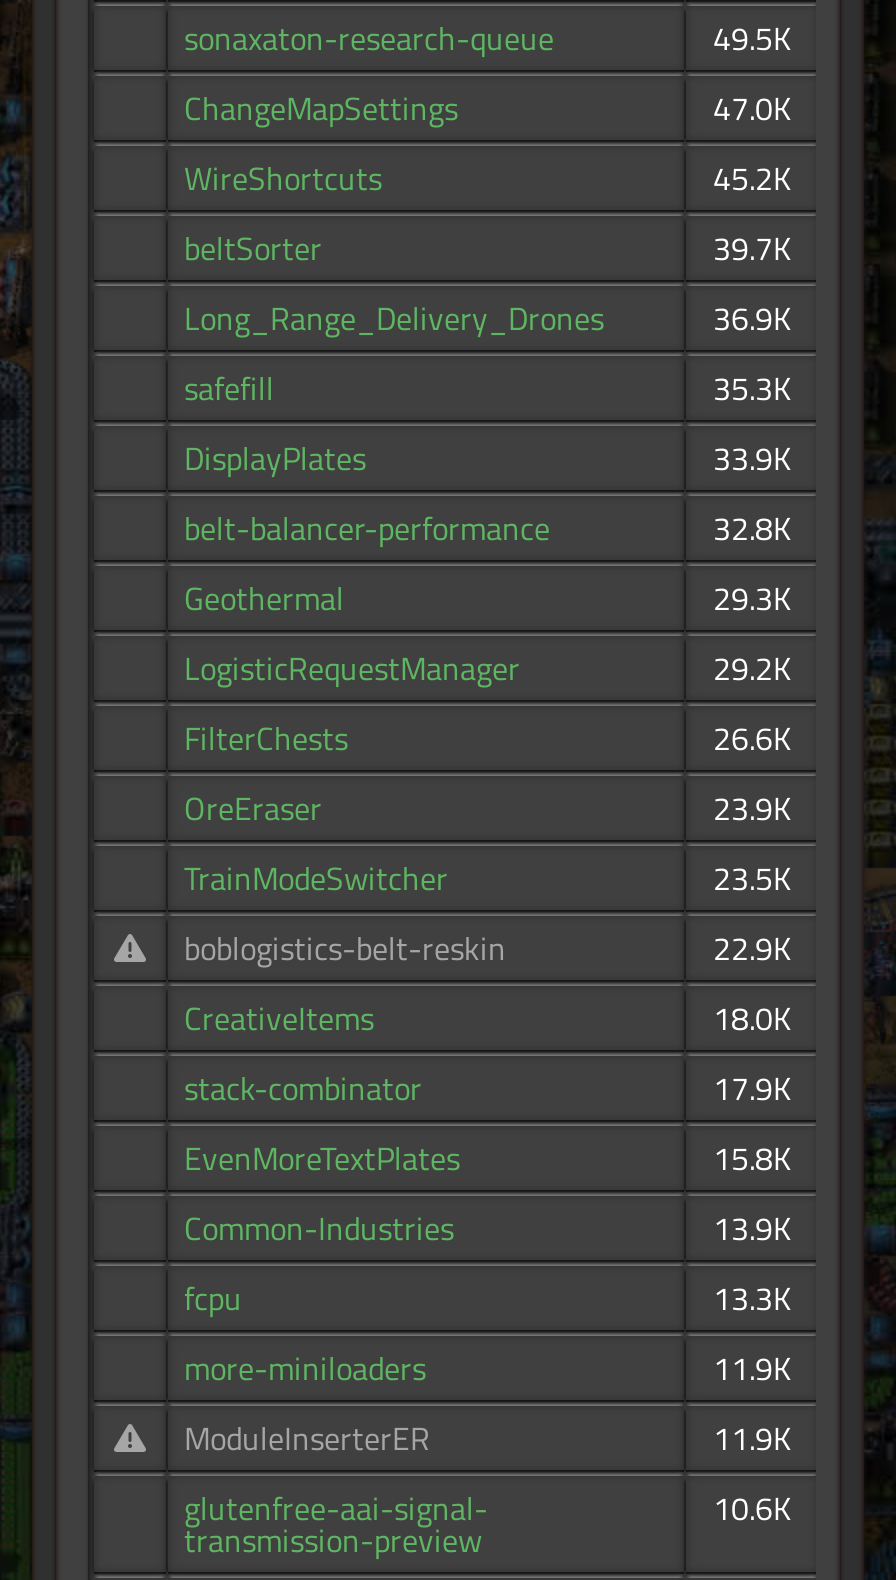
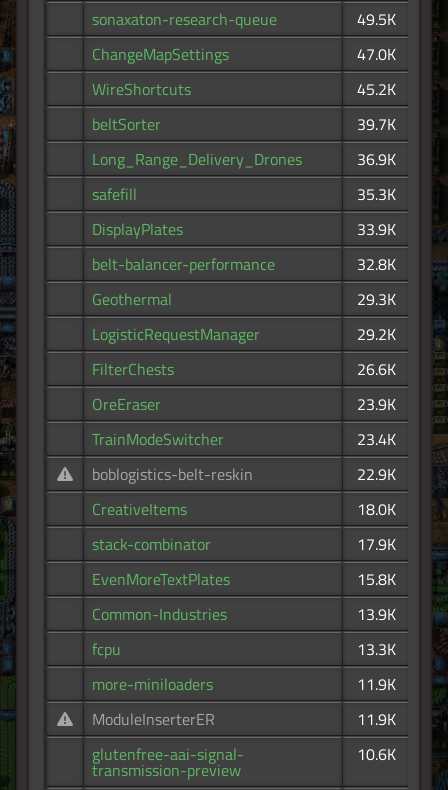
- 23.5K
+ 23.4K
